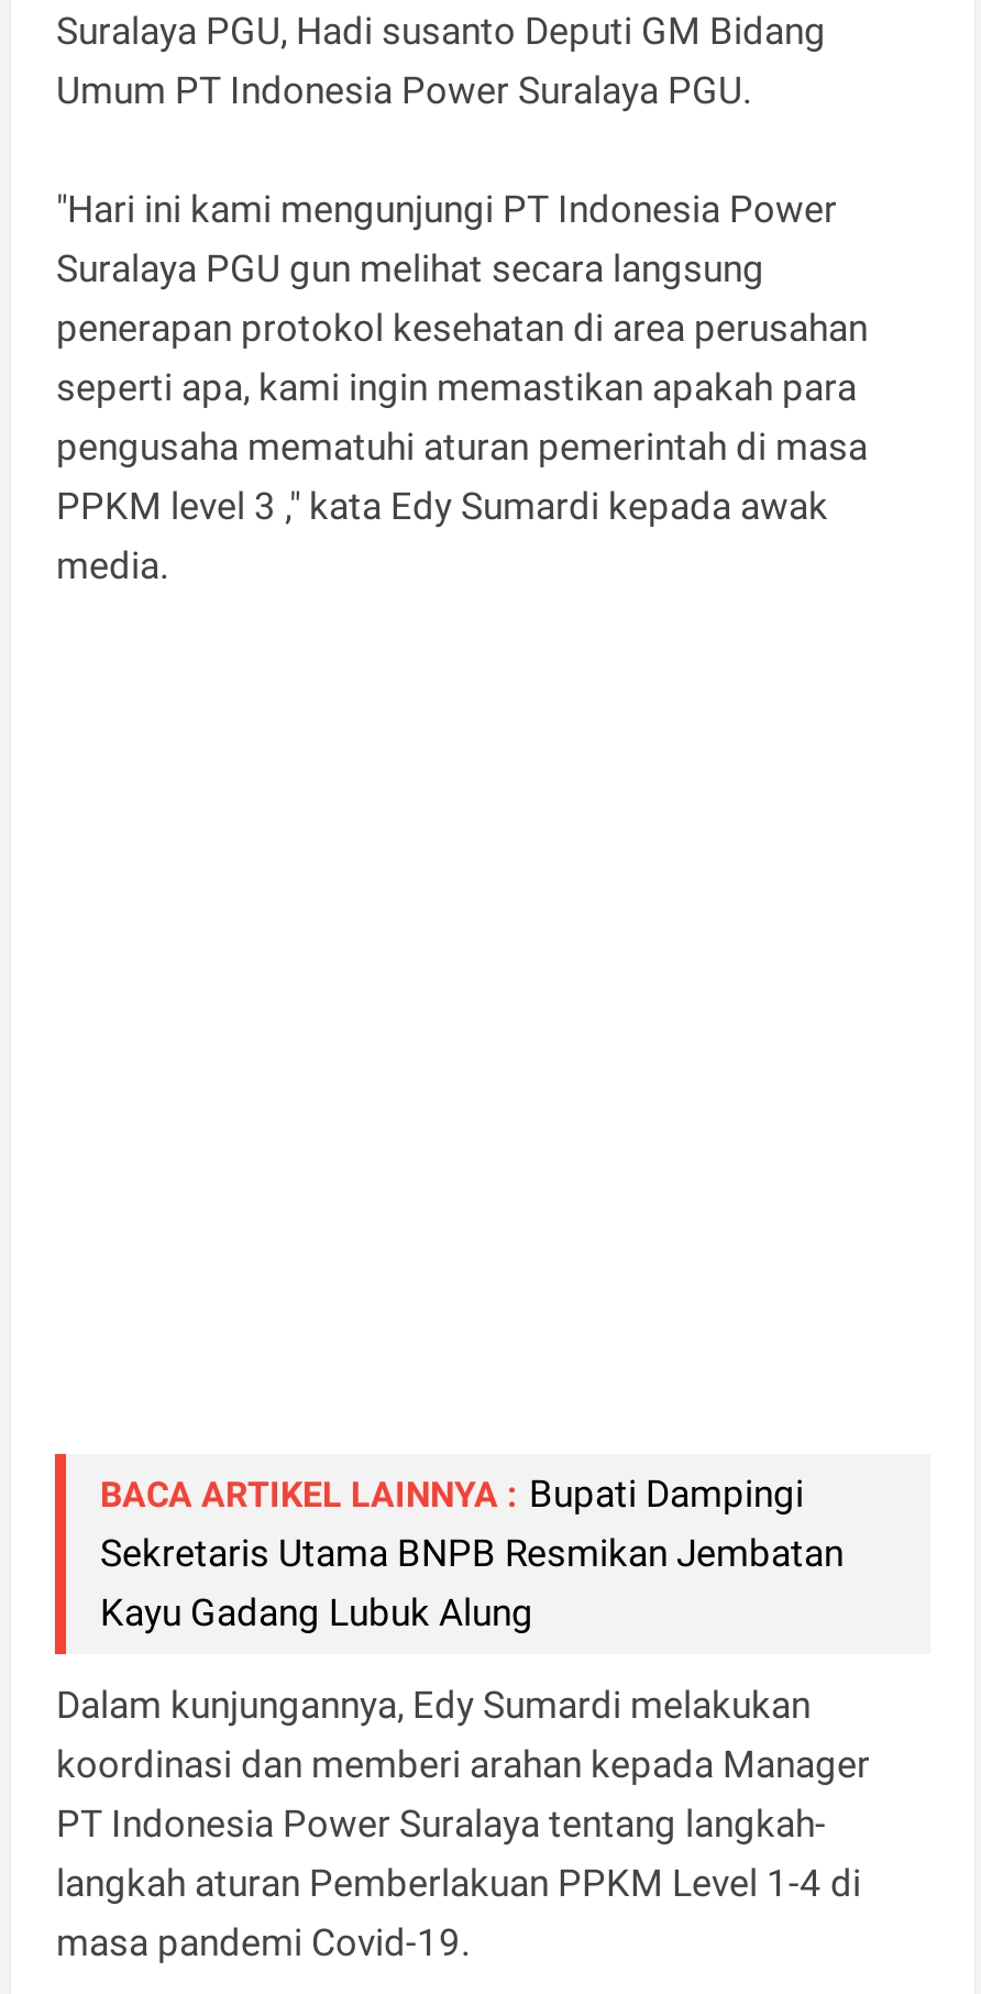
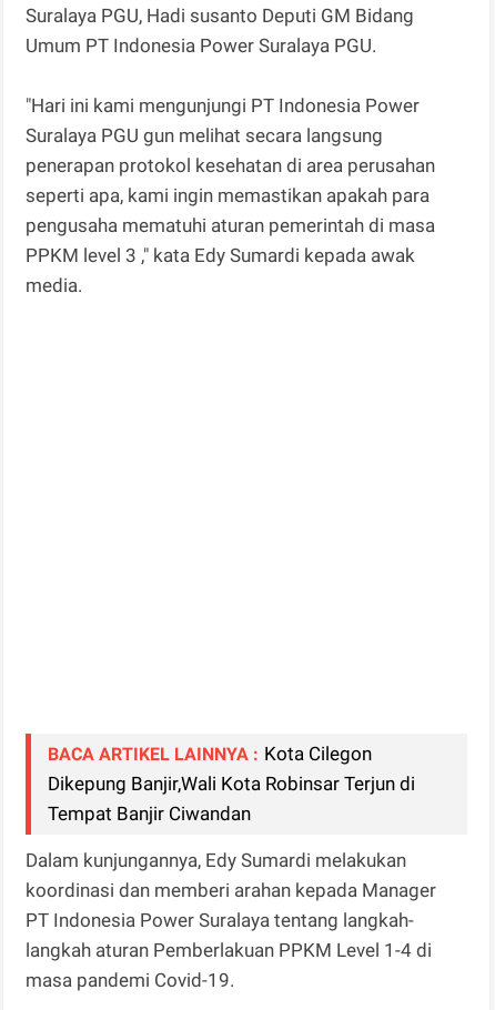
- BACA ARTIKEL LAINNYA : Bupati Dampingi
- Sekretaris Utama BNPB Resmikan Jembatan
- Kayu Gadang Lubuk Alung
+ BACA ARTIKEL LAINNYA : Kota Cilegon
+ Dikepung Banjir,Wali Kota Robinsar Terjun di
+ Tempat Banjir Ciwandan
